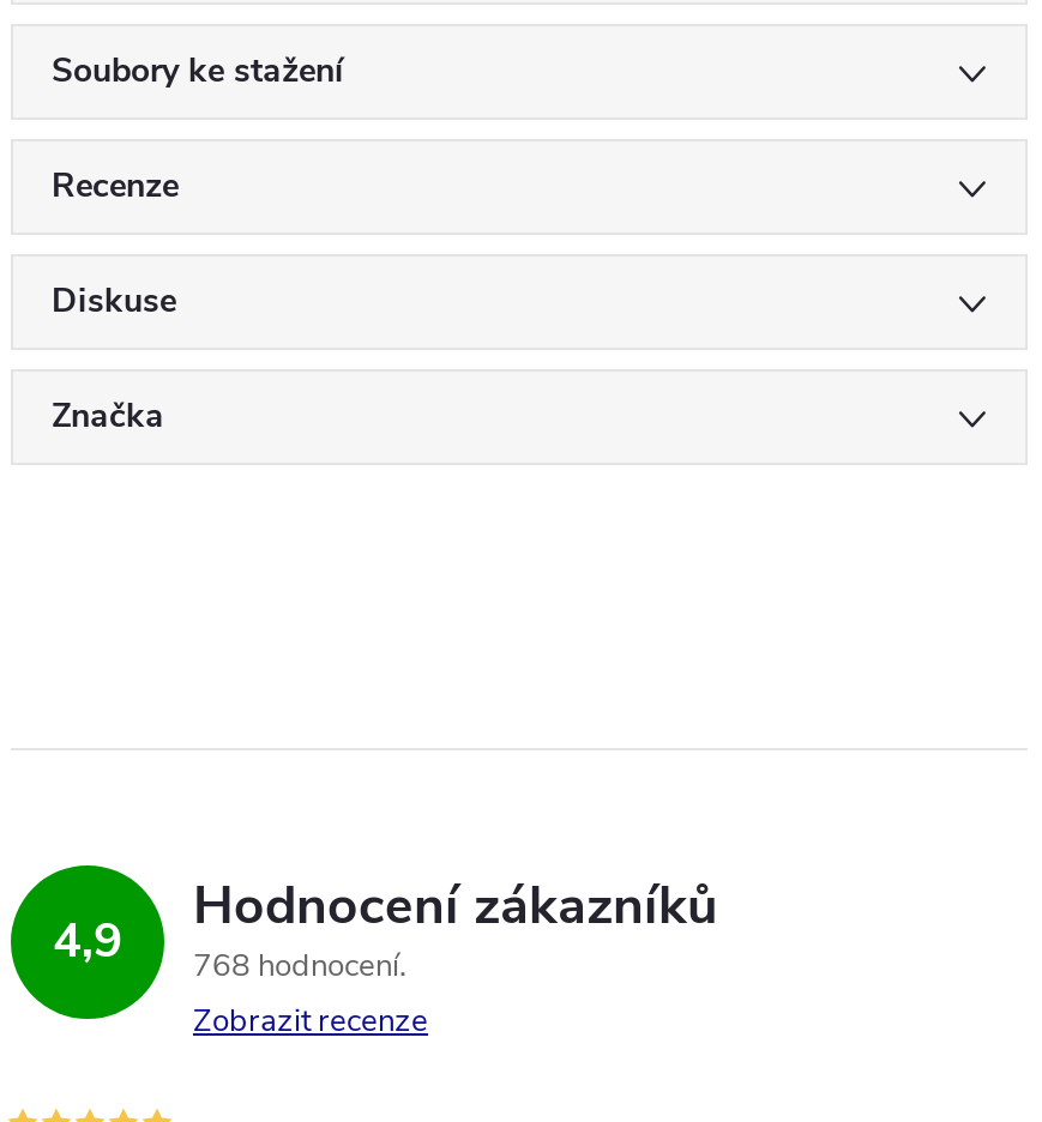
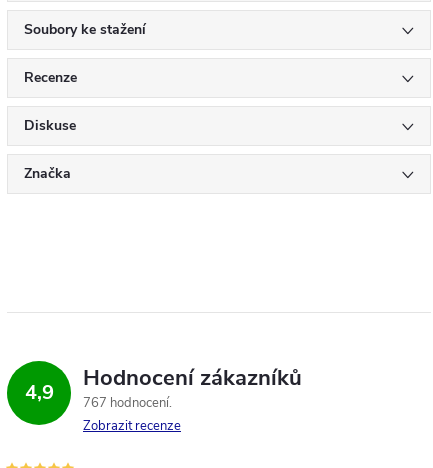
- 4,9 768 hodnocení Hodnocení zákazníků
+ 4,9 767 hodnocení Hodnocení zákazníků
